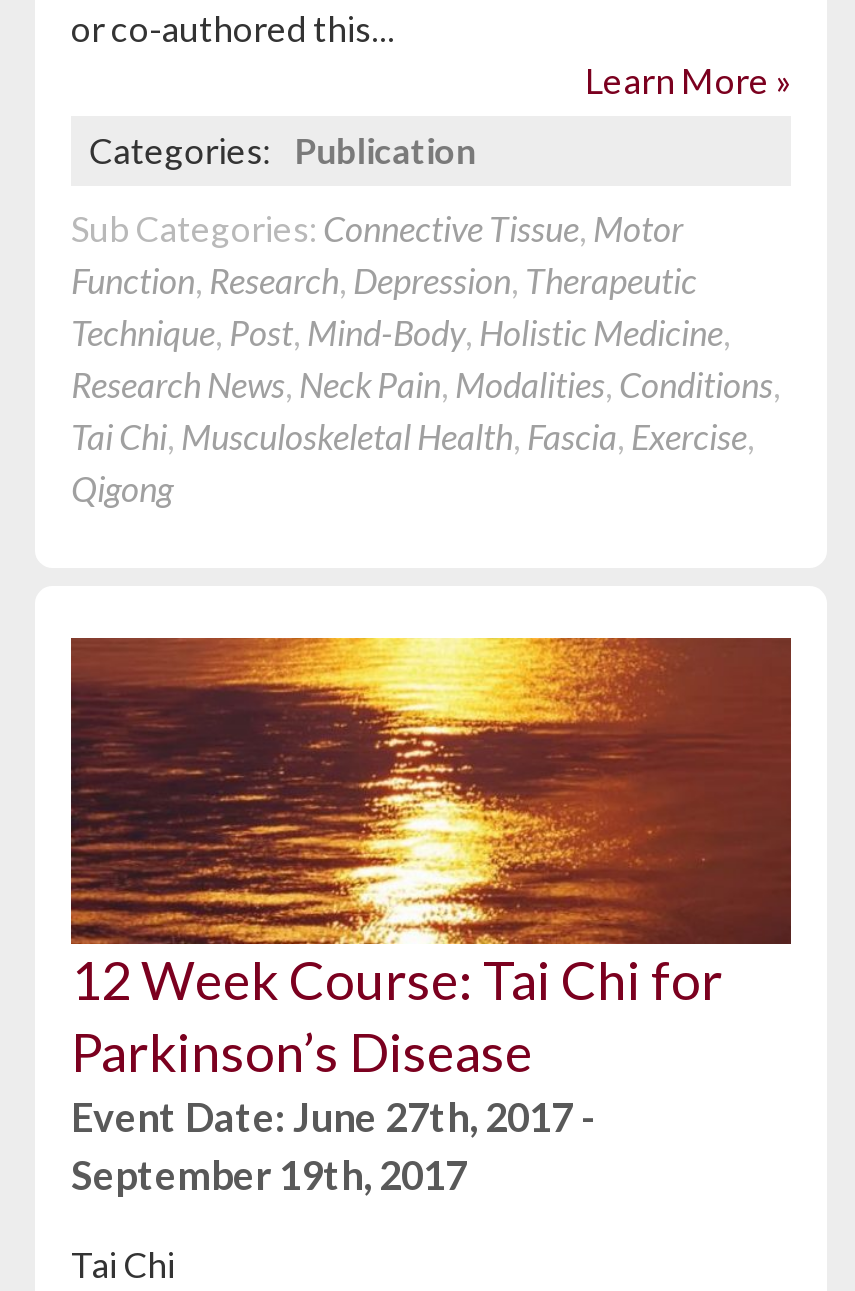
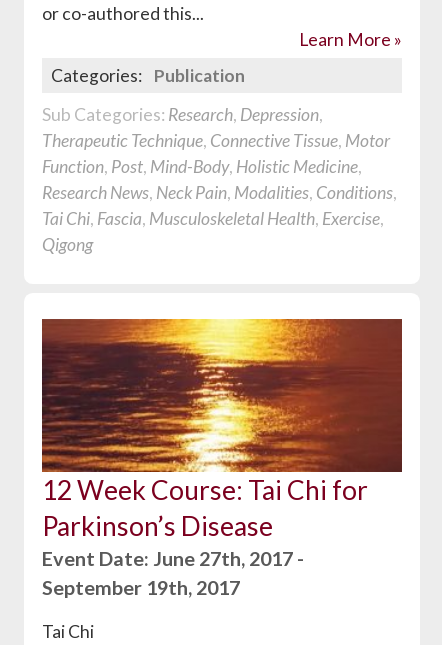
- Sub Categories: Connective Tissue, Motor
- Function, Research, Depression, Therapeutic
- Technique, Post, Mind-Body, Holistic Medicine,
+ Sub Categories: Research, Depression,
+ Therapeutic Technique, Connective Tissue, Motor
+ Function, Post, Mind-Body, Holistic Medicine,

- Tai Chi, Musculoskeletal Health, Fascia, Exercise,
+ Tai Chi, Fascia, Musculoskeletal Health, Exercise,
